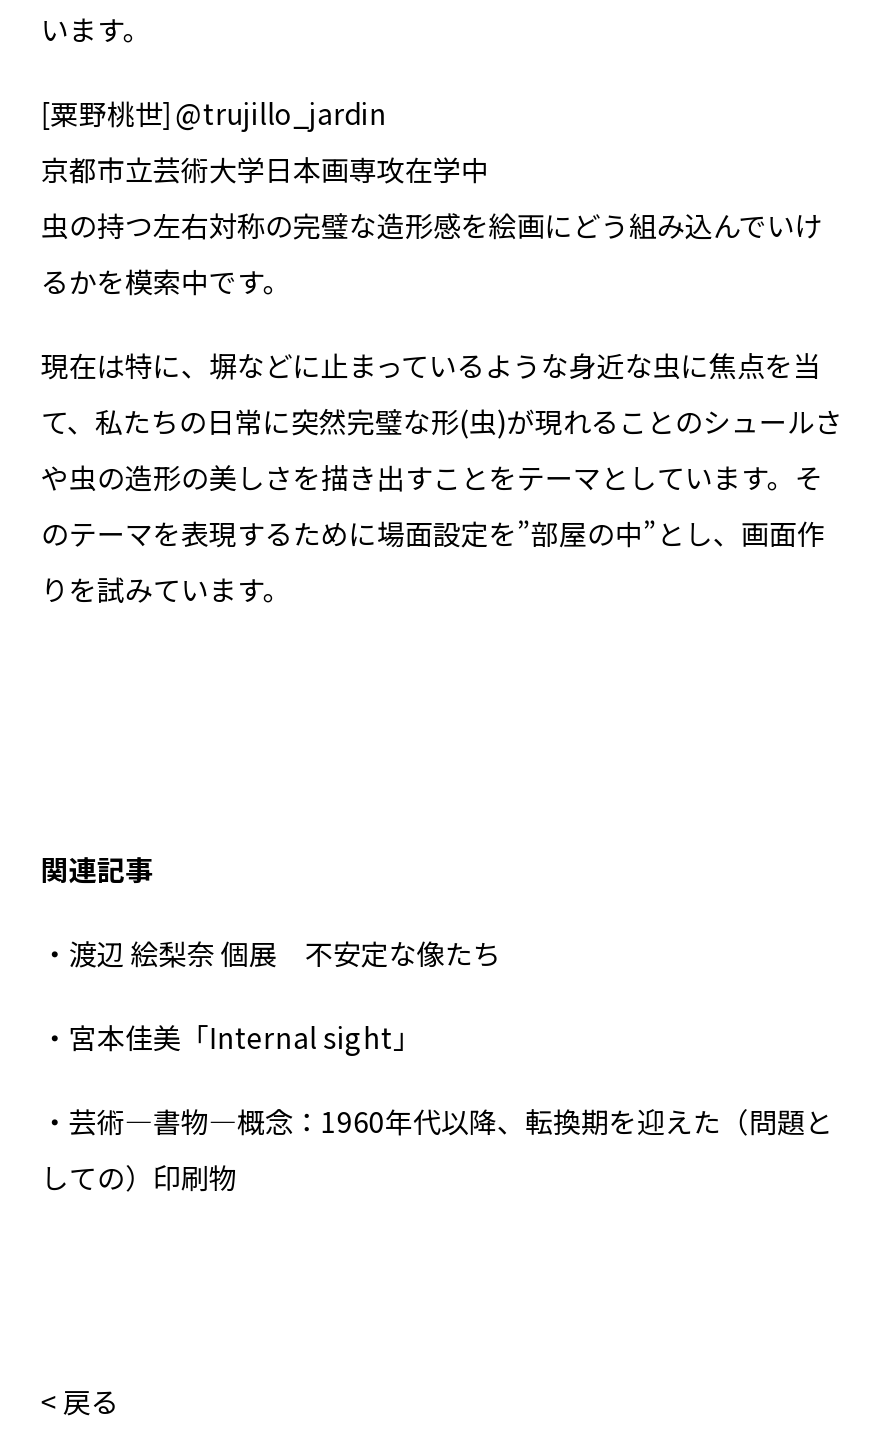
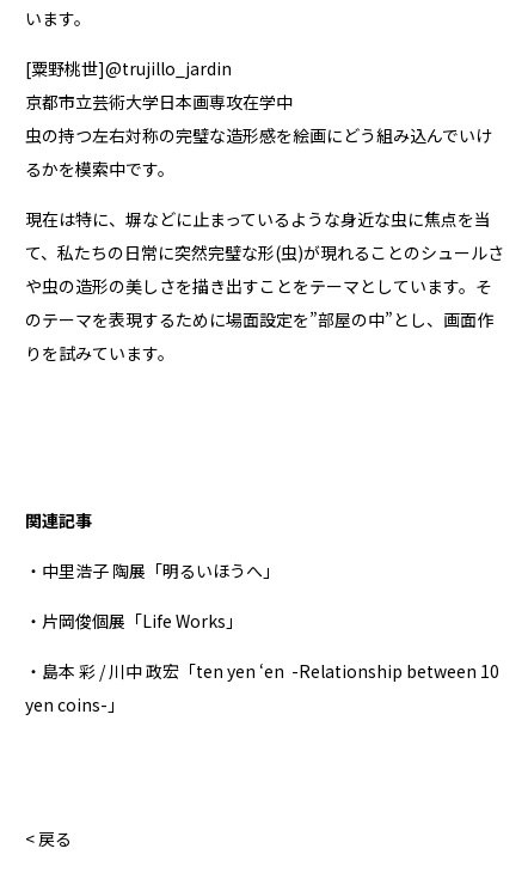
- ・渡辺 絵梨奈 個展 不安定な像たち
+ ・中里浩子 陶展「明るいほうへ」

- ・宮本佳美「Internal sight」
+ ・片岡俊個展「Life Works」

- ・芸術—書物—概念：1960年代以降、転換期を迎えた（問題と
- しての）印刷物
+ ・島本 彩 / 川中 政宏「ten yen ‘en -Relationship between 10
+ yen coins-」
